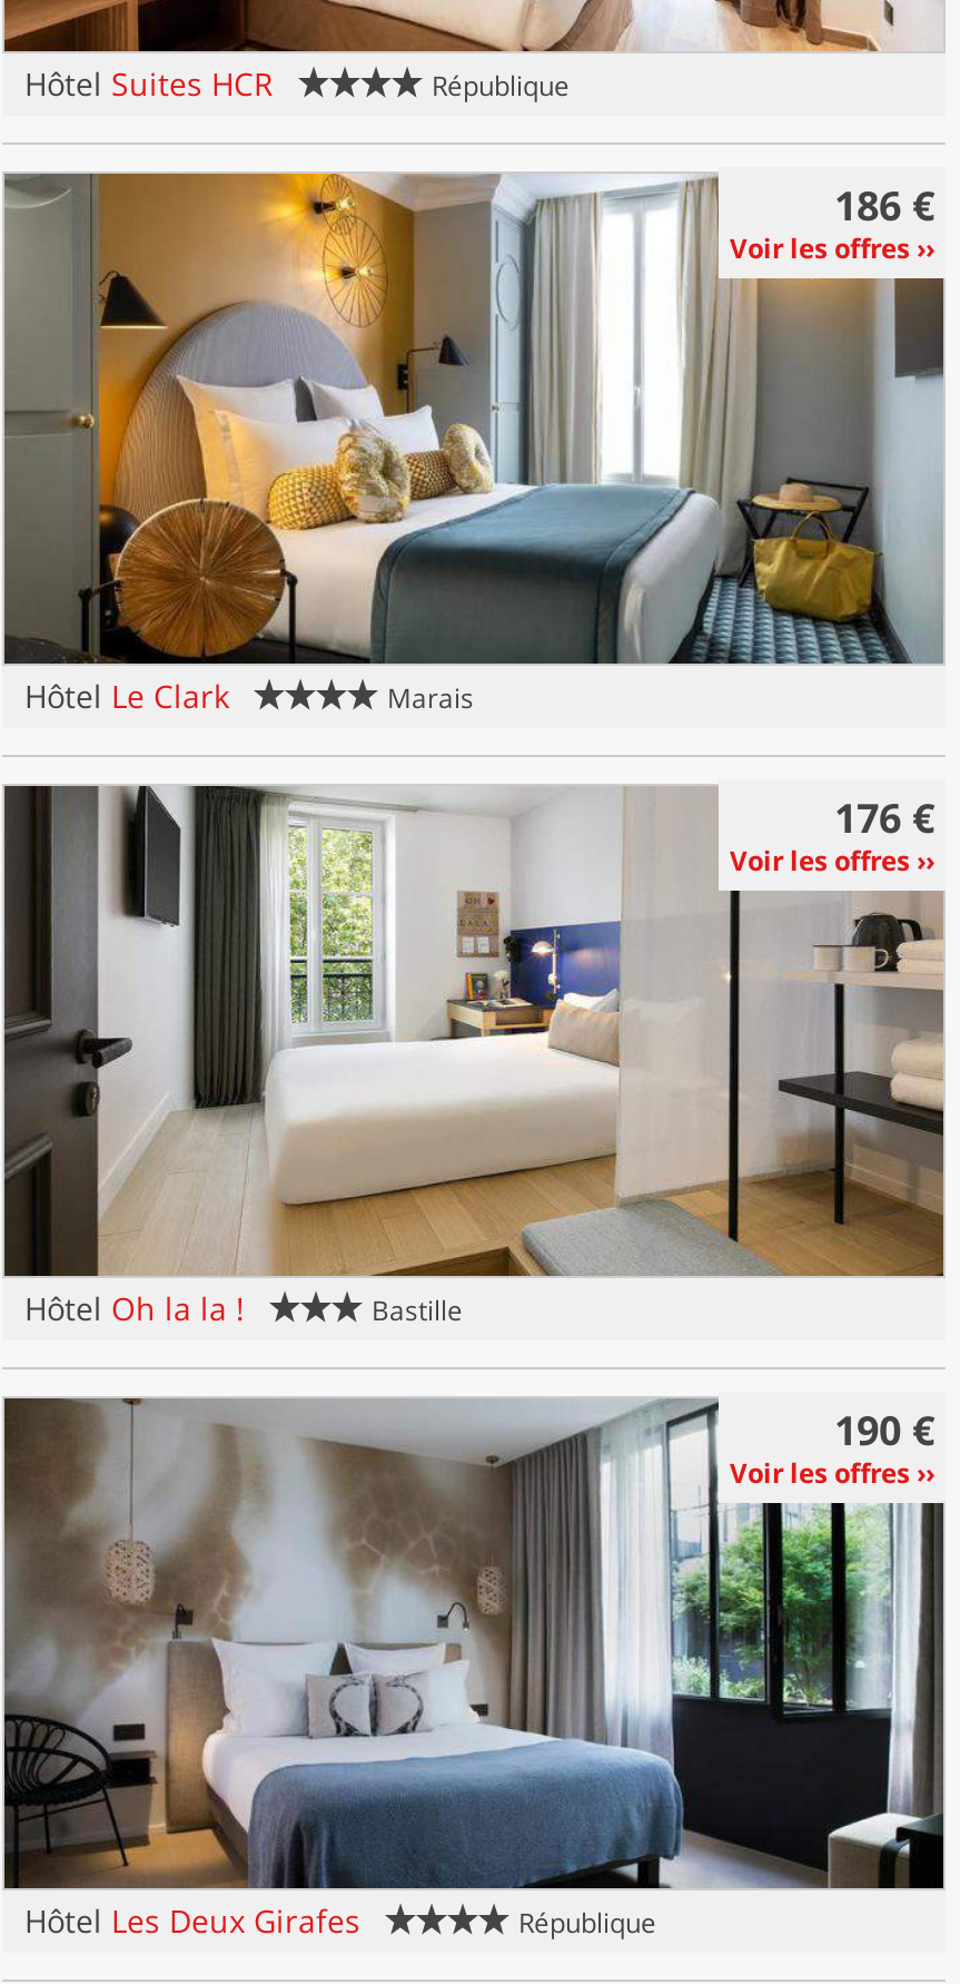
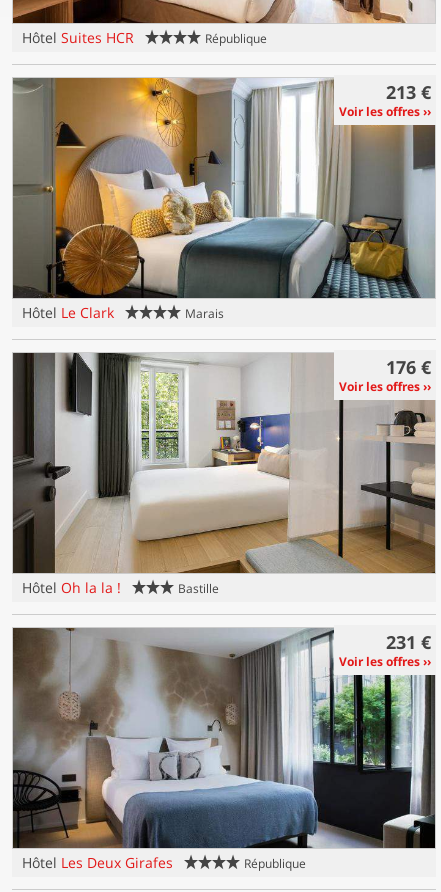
- 186 €
+ 213 €

- 190 €
+ 231 €
